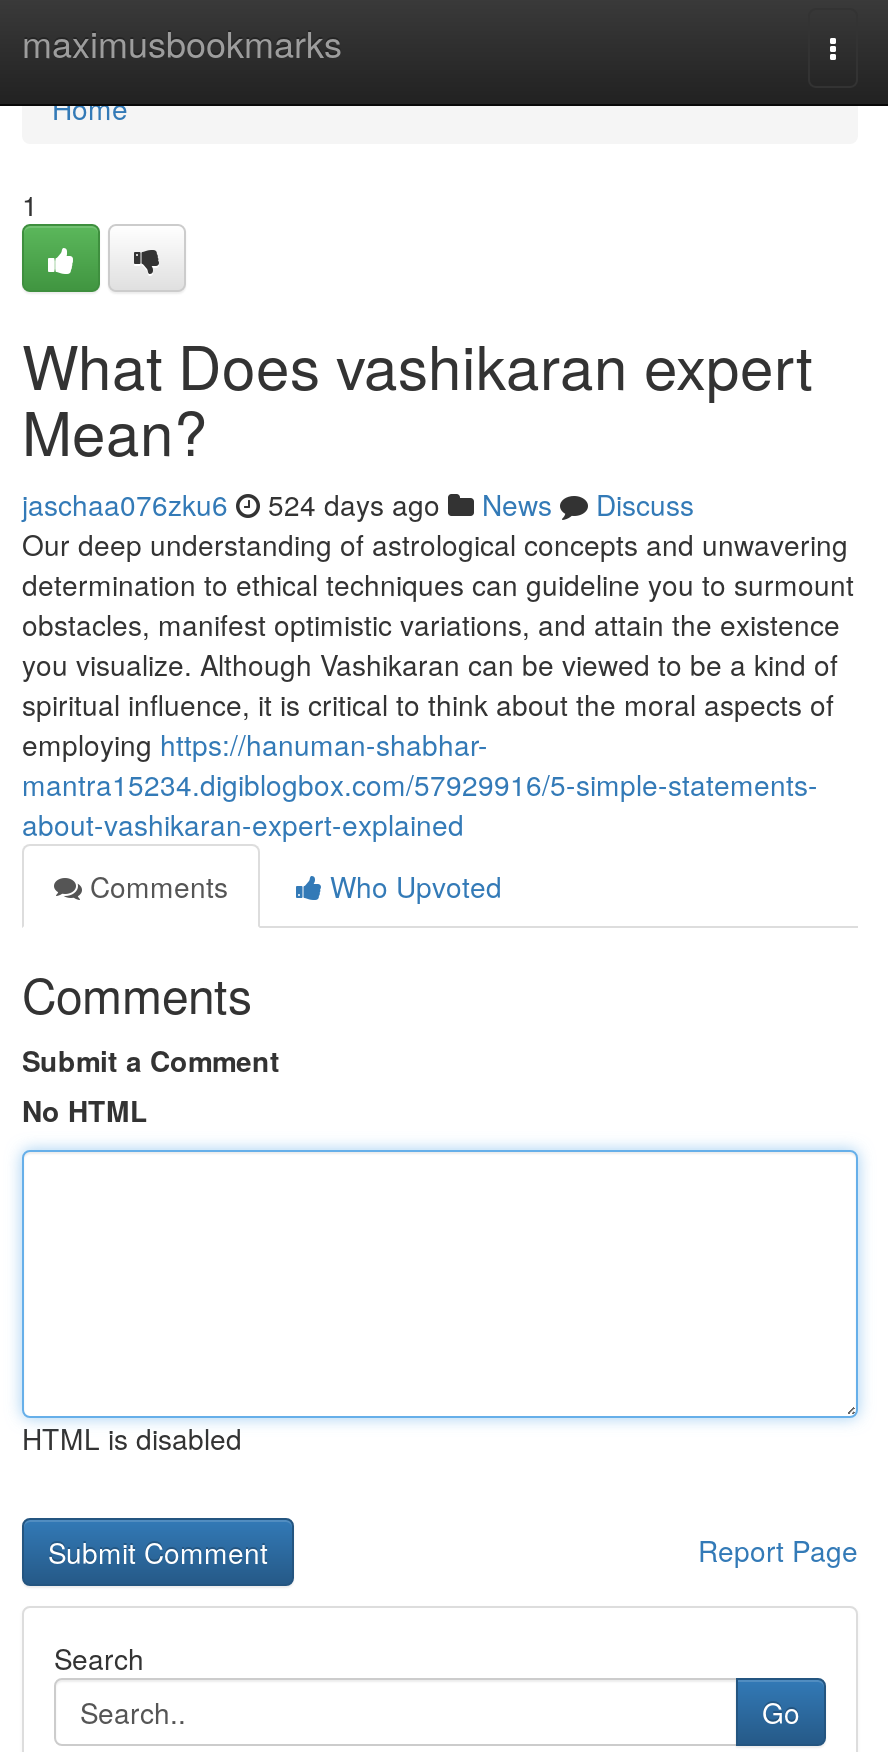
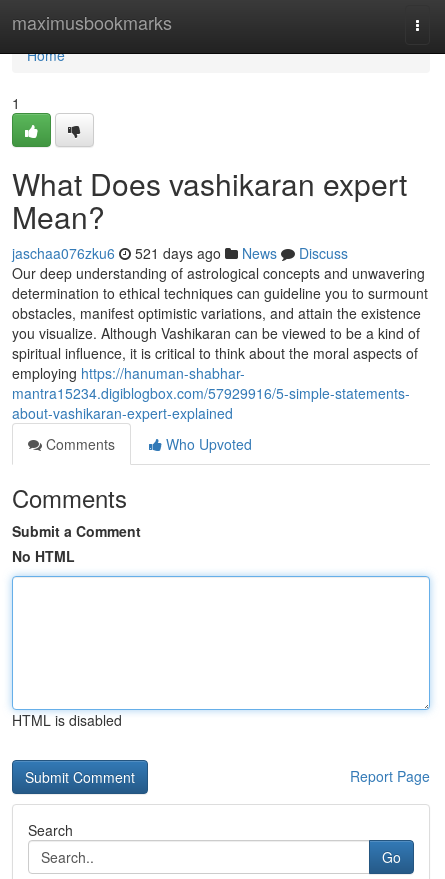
- jaschaa076zku6 524 days ago News Discuss
+ jaschaa076zku6 521 days ago News Discuss
